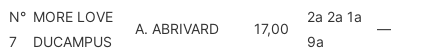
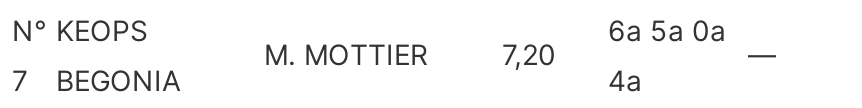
- MORE LOVE
+ KEOPS

- 2a 2a 1a
+ 6a 5a 0a

- A. ABRIVARD
- 17,00
+ M. MOTTIER
+ 7,20

- DUCAMPUS
+ BEGONIA

- 9a
+ 4a
